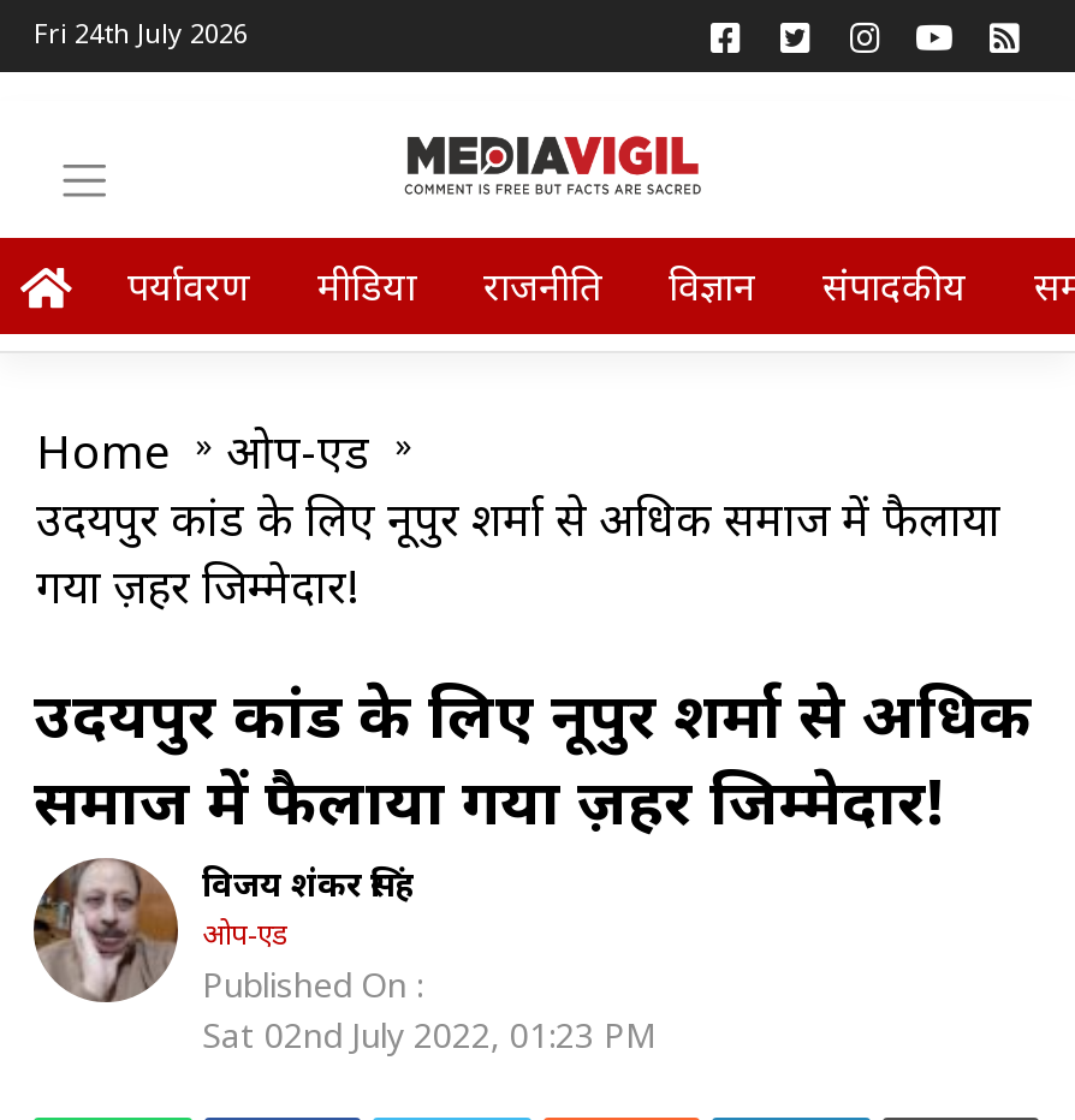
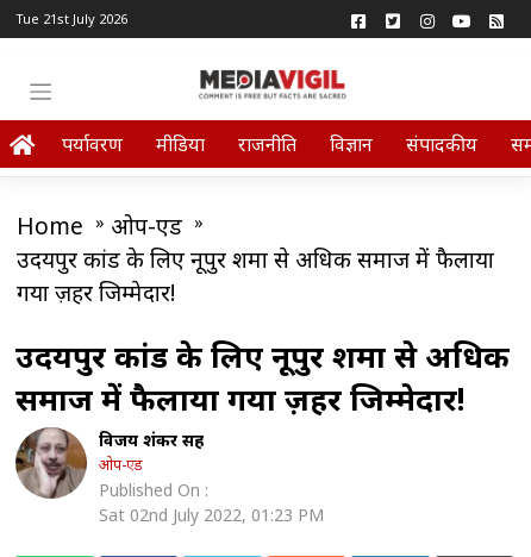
- Fri 24th July 2026
+ Tue 21st July 2026
